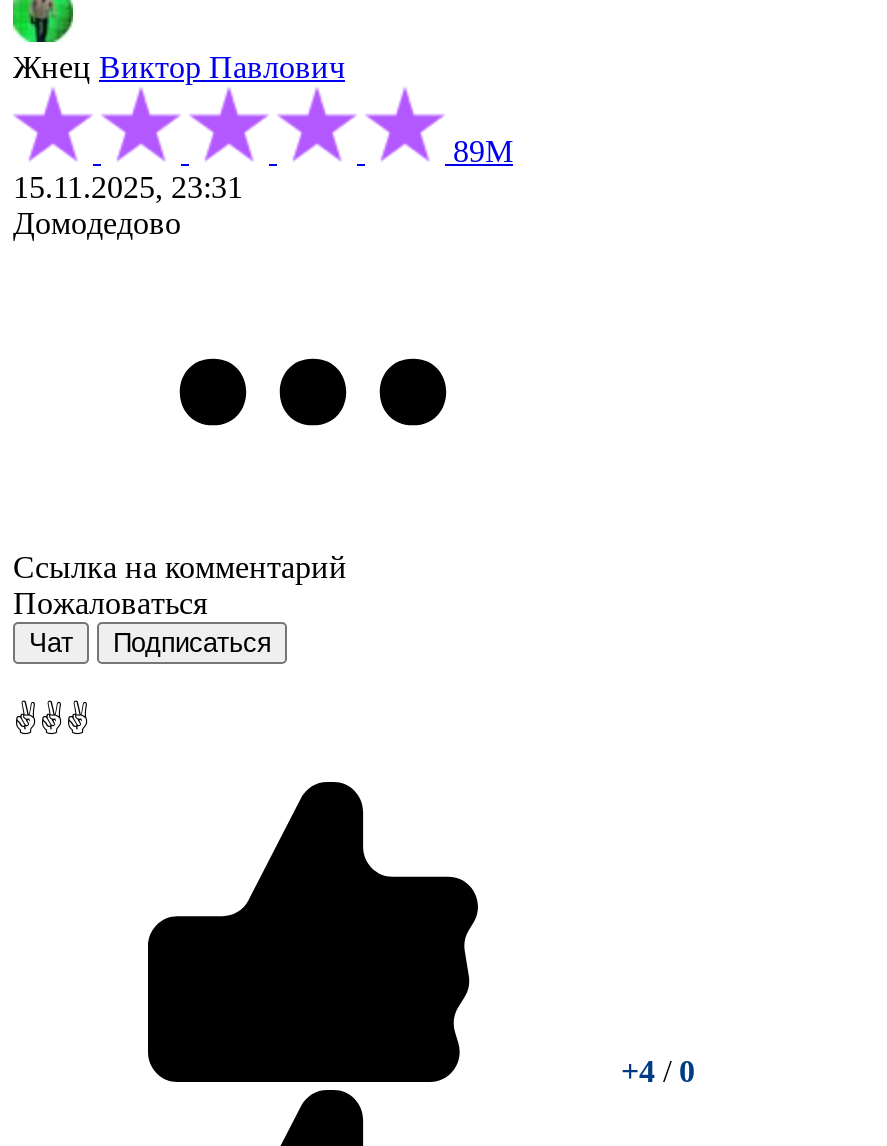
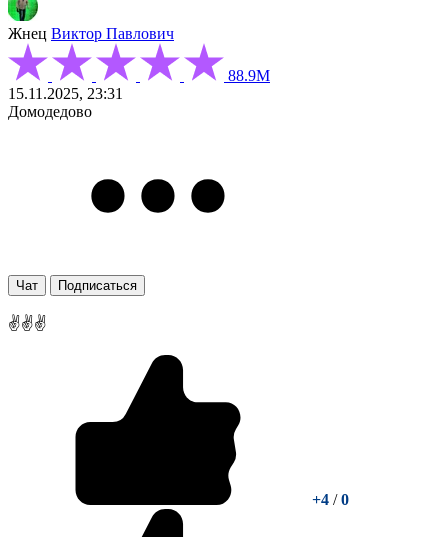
- 89М
+ 88.9М

- Ссылка на комментарий
- Пожаловаться
